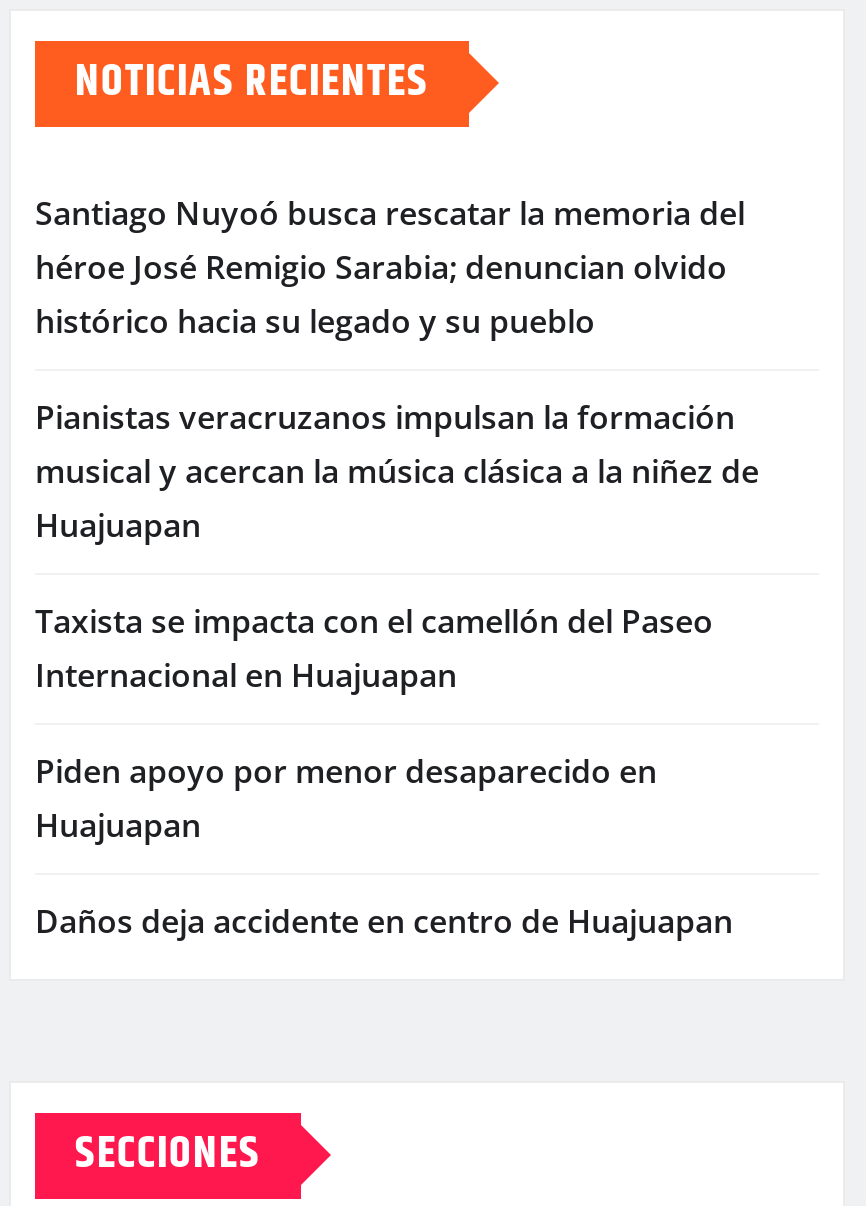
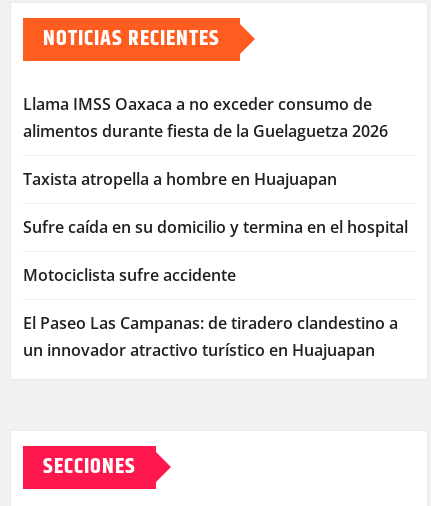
- Santiago Nuyoó busca rescatar la memoria del
- héroe José Remigio Sarabia; denuncian olvido
- histórico hacia su legado y su pueblo
+ Llama IMSS Oaxaca a no exceder consumo de
+ alimentos durante fiesta de la Guelaguetza 2026

- Pianistas veracruzanos impulsan la formación
- musical y acercan la música clásica a la niñez de
- Huajuapan
+ Taxista atropella a hombre en Huajuapan

- Taxista se impacta con el camellón del Paseo
- Internacional en Huajuapan
+ Sufre caída en su domicilio y termina en el hospital

- Piden apoyo por menor desaparecido en
- Huajuapan
+ Motociclista sufre accidente

- Daños deja accidente en centro de Huajuapan
+ El Paseo Las Campanas: de tiradero clandestino a
+ un innovador atractivo turístico en Huajuapan
